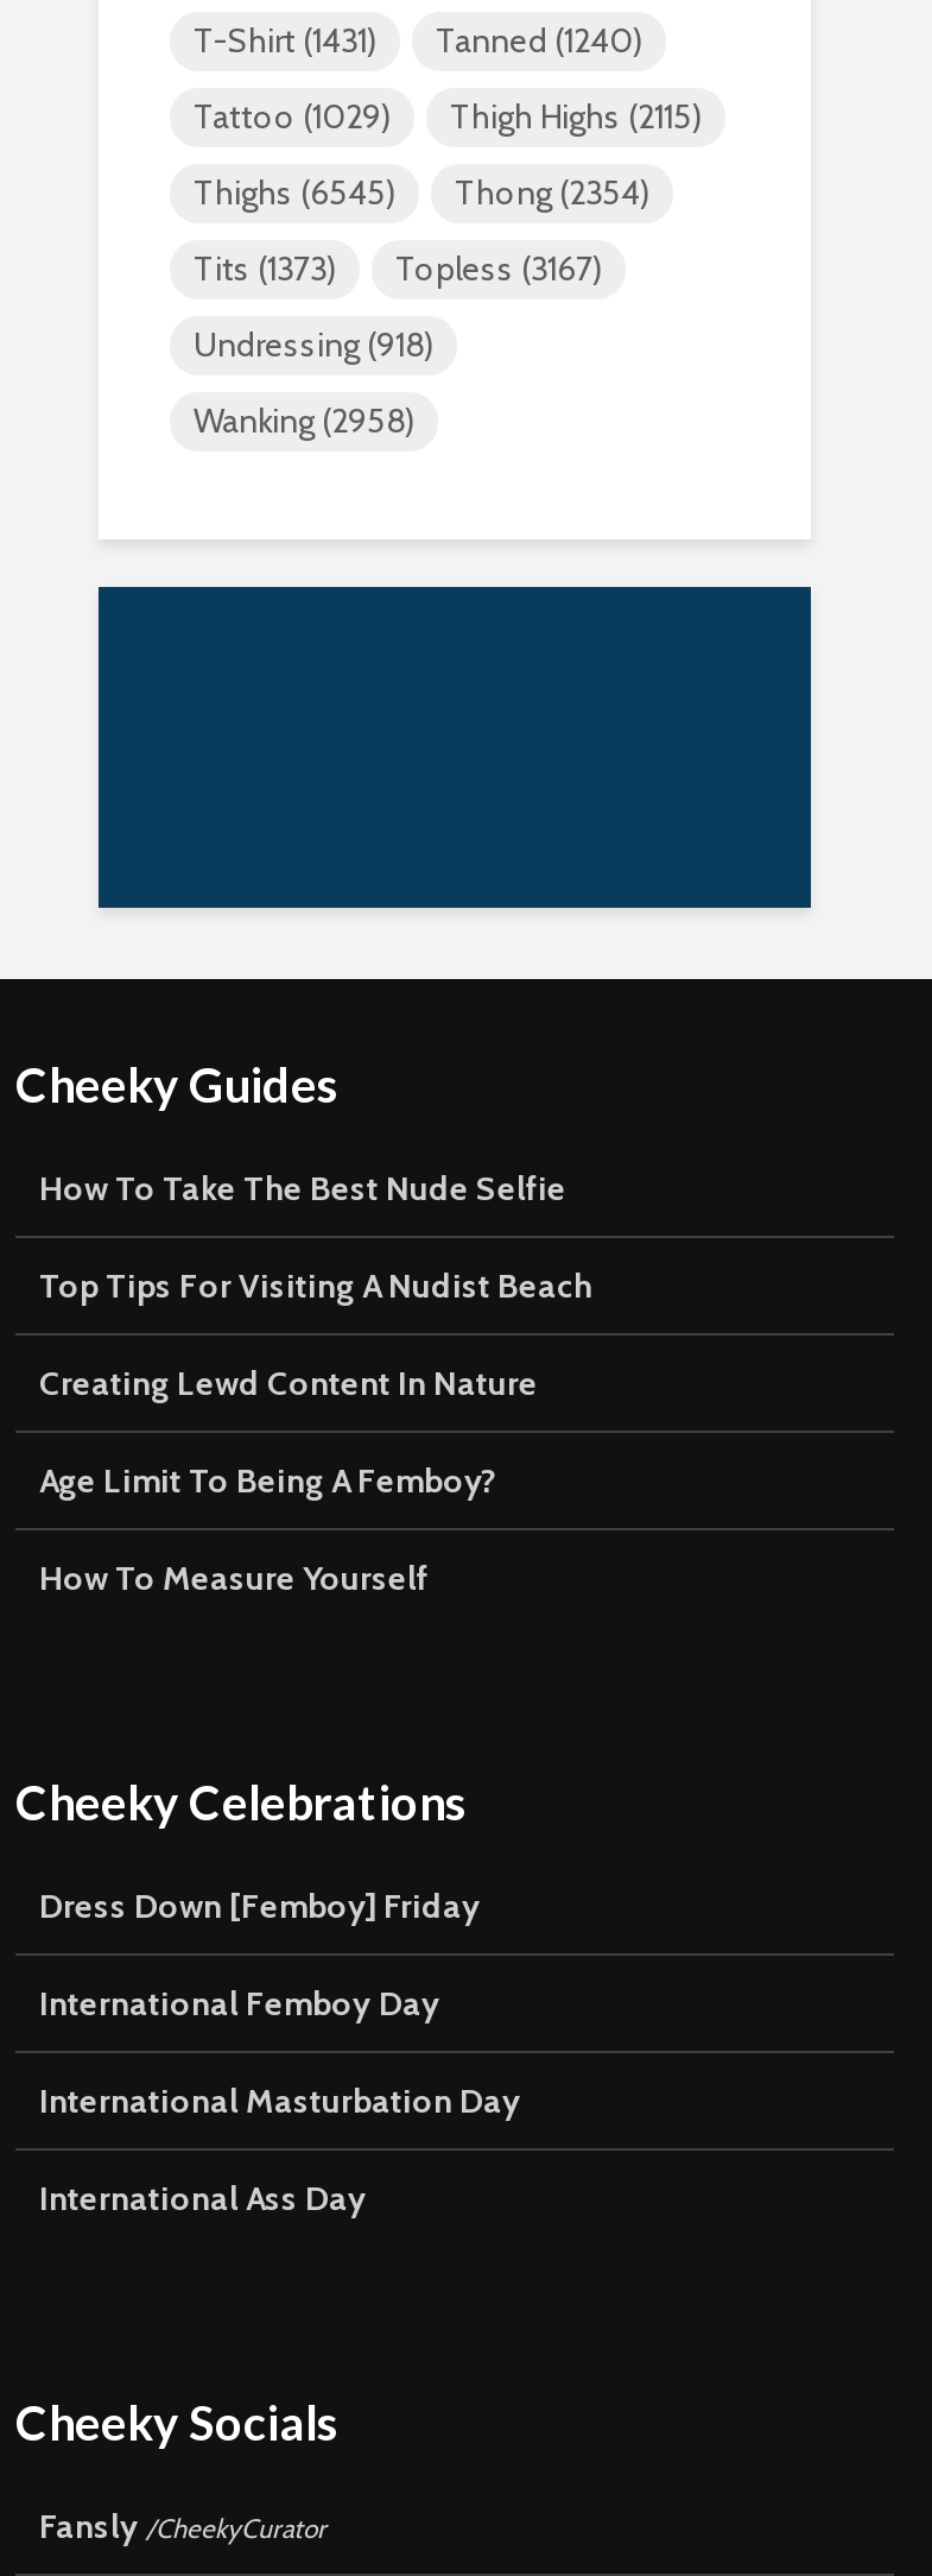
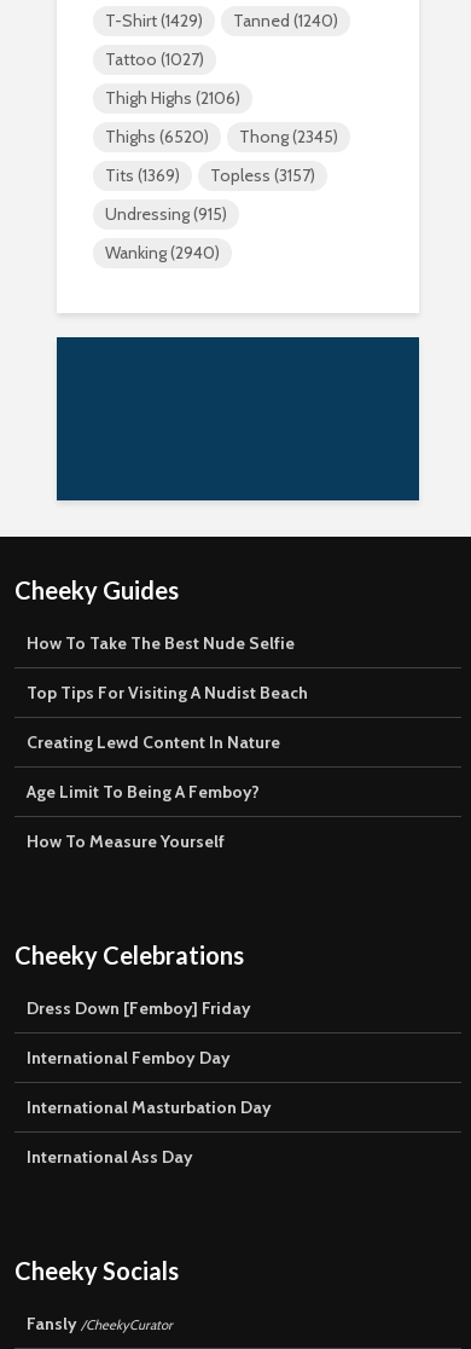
- T-Shirt (1431) Tanned (1240)
+ T-Shirt (1429) Tanned (1240)

- Tattoo (1029)
+ Tattoo (1027)

- Thigh Highs (2115)
+ Thigh Highs (2106)

- Thighs (6545)
+ Thighs (6520)

- Thong (2354)
+ Thong (2345)

- Tits (1373)
+ Tits (1369)

- Topless (3167)
+ Topless (3157)

- Undressing (918)
+ Undressing (915)

- Wanking (2958)
+ Wanking (2940)
